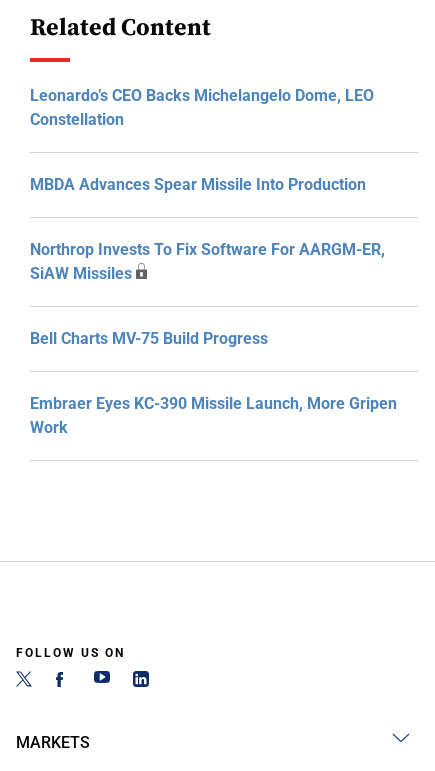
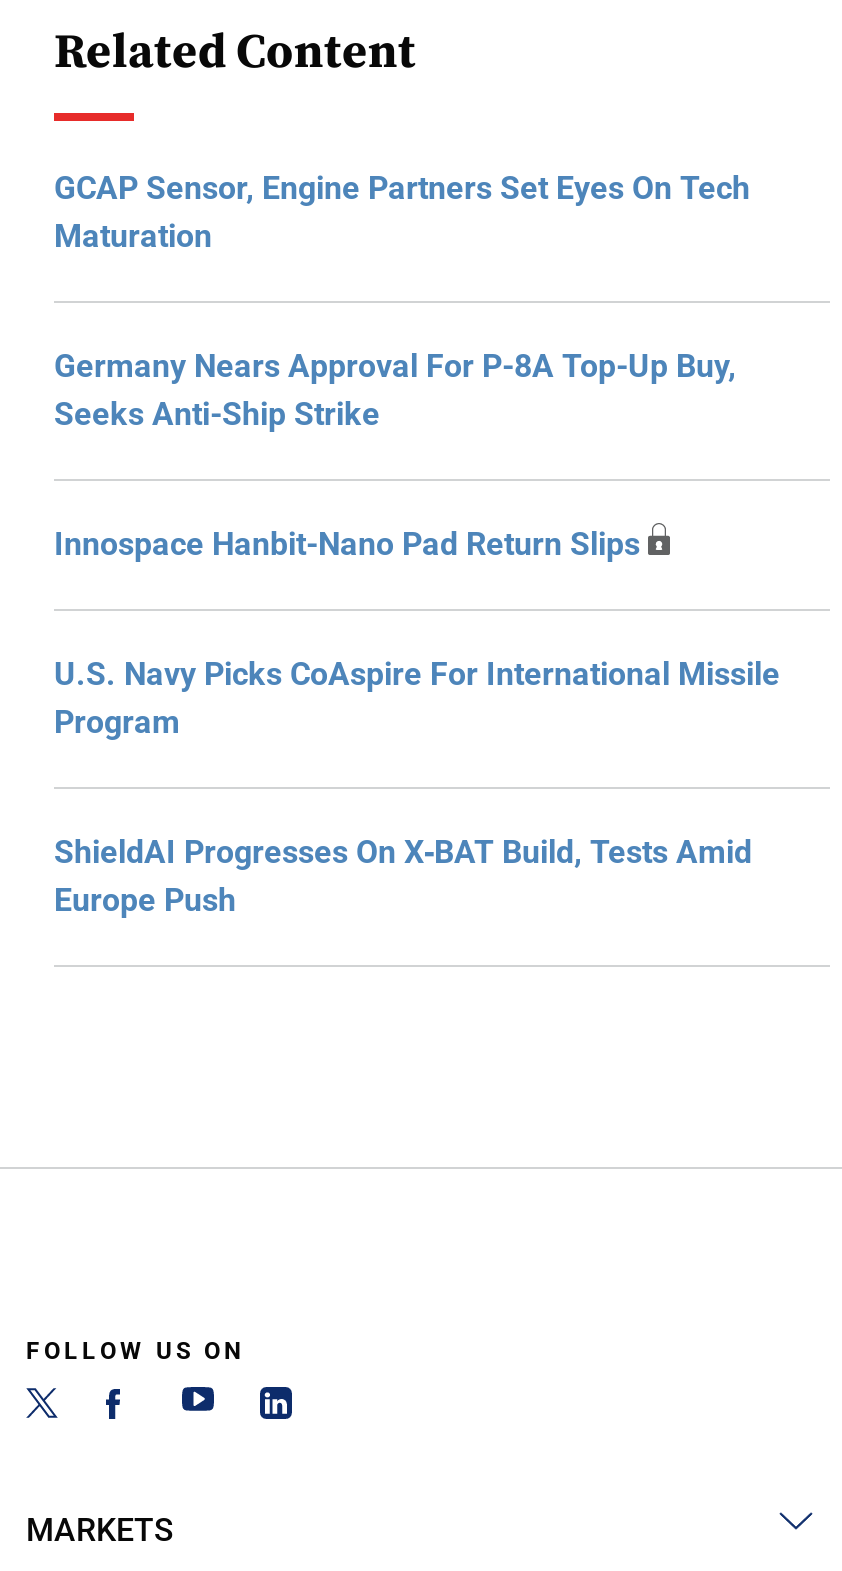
- Leonardo’s CEO Backs Michelangelo Dome, LEO
- Constellation
+ GCAP Sensor, Engine Partners Set Eyes On Tech
+ Maturation

- MBDA Advances Spear Missile Into Production
+ Germany Nears Approval For P-8A Top-Up Buy,
+ Seeks Anti-Ship Strike

- Northrop Invests To Fix Software For AARGM-ER,
- SiAW Missiles
+ Innospace Hanbit-Nano Pad Return Slips

- Bell Charts MV-75 Build Progress
+ U.S. Navy Picks CoAspire For International Missile
+ Program

- Embraer Eyes KC-390 Missile Launch, More Gripen
- Work
+ ShieldAI Progresses On X‑BAT Build, Tests Amid
+ Europe Push
